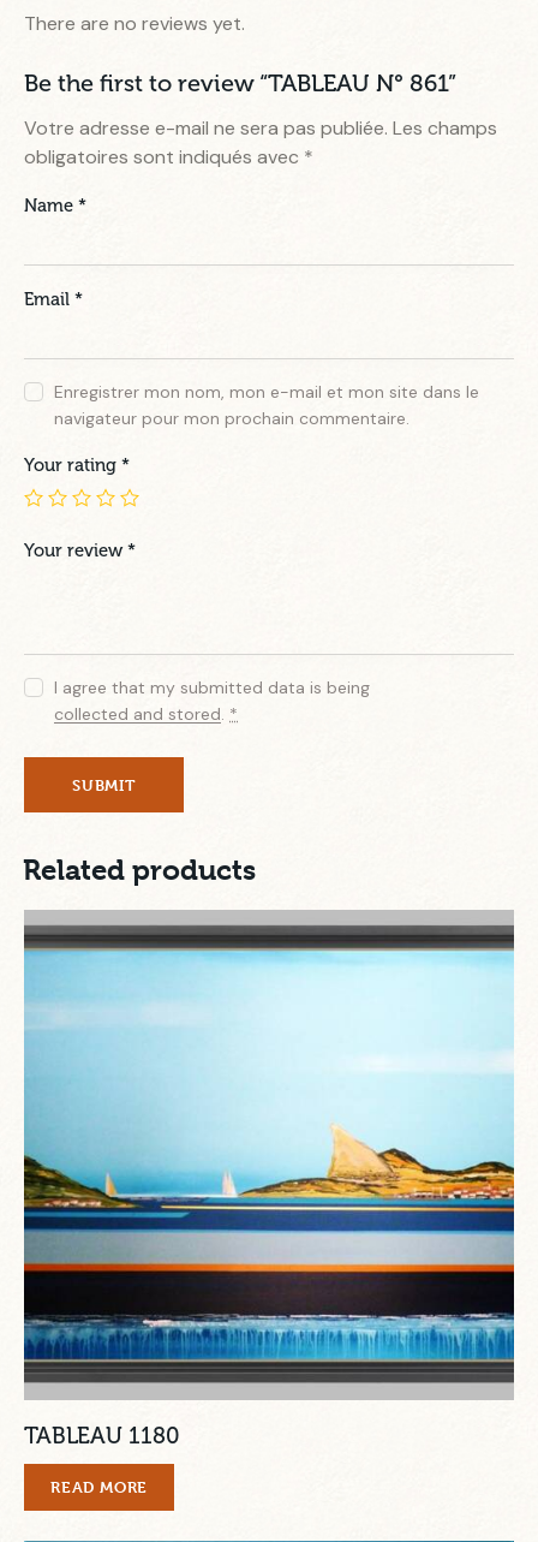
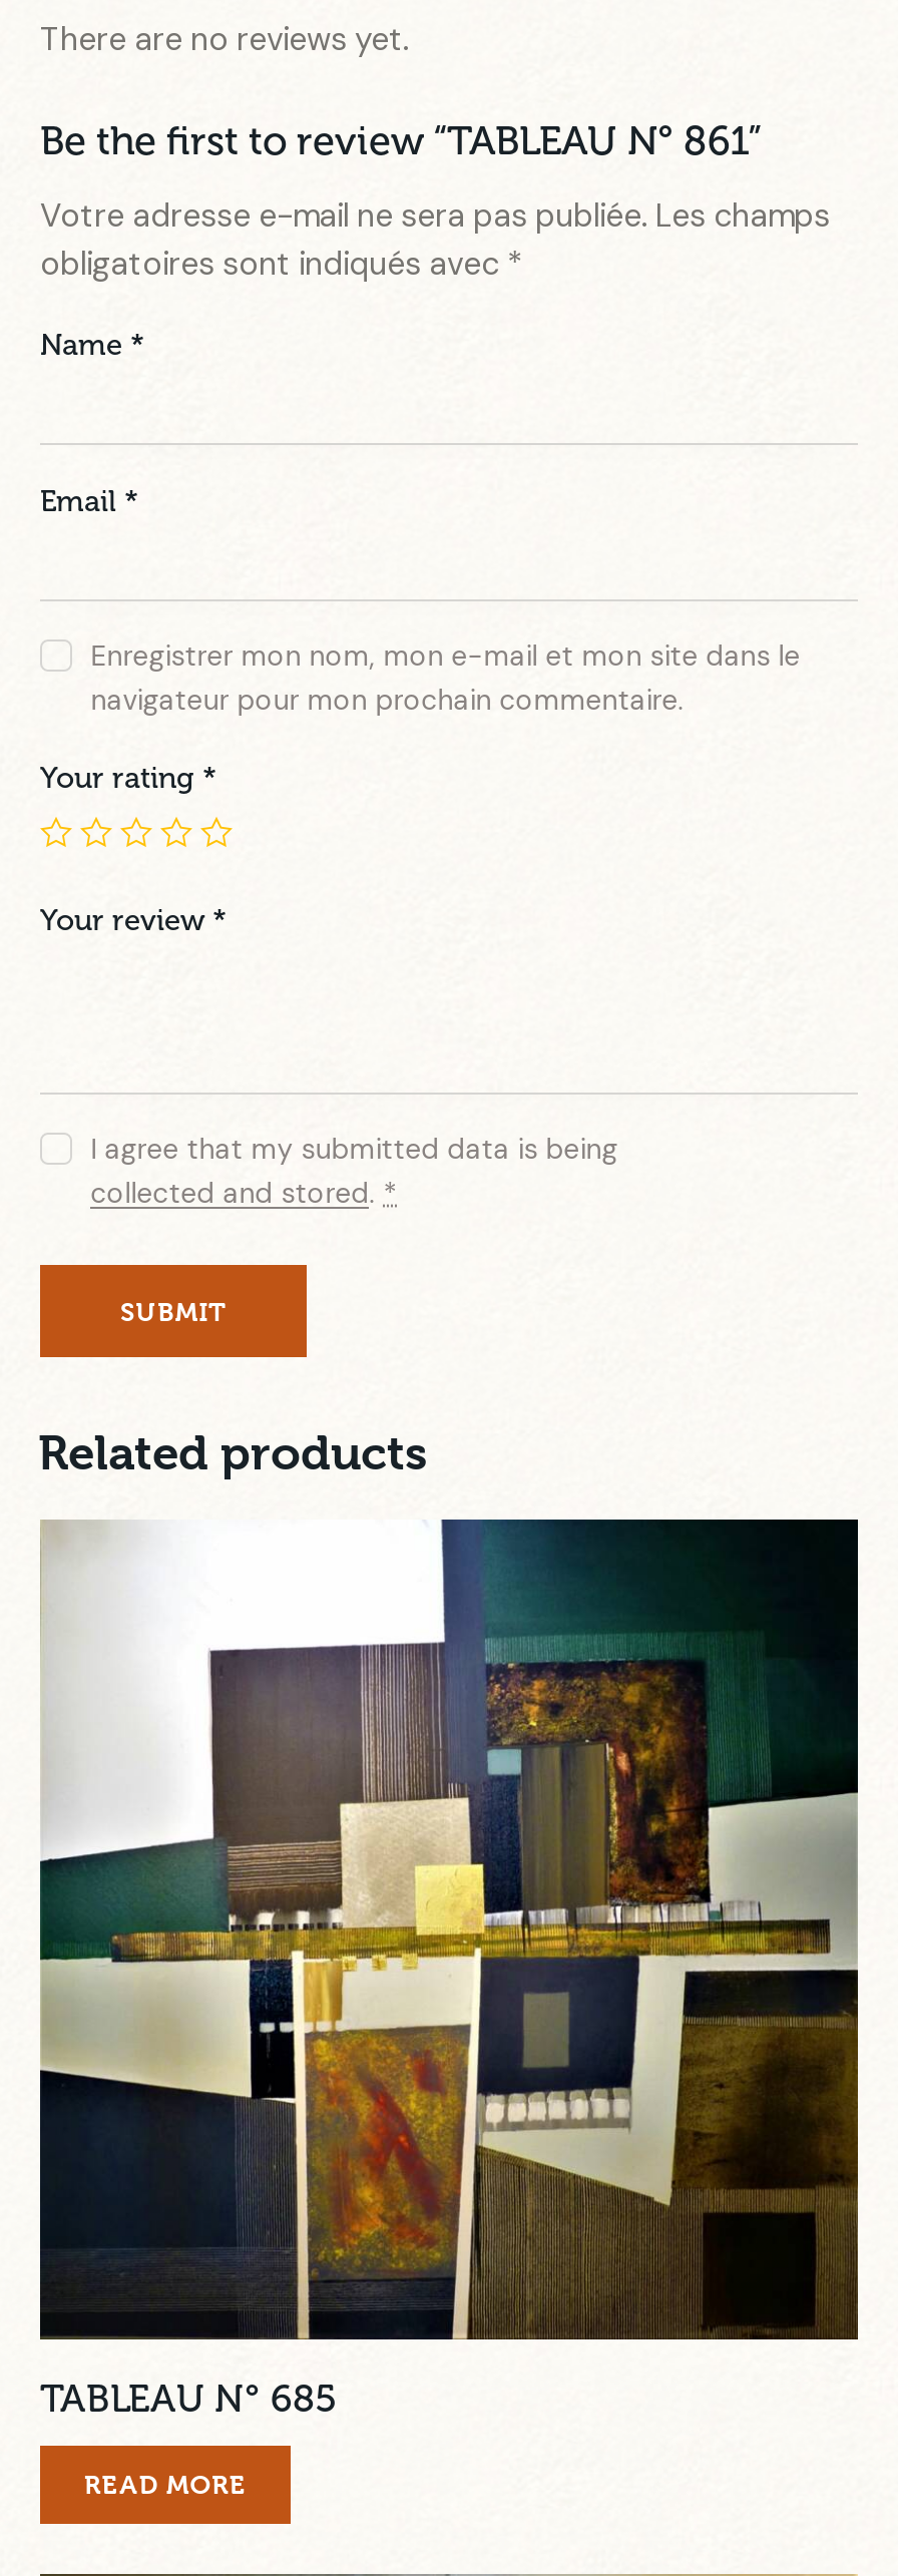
- [image]
- TABLEAU 1180
+ [image]
+ TABLEAU N° 685
